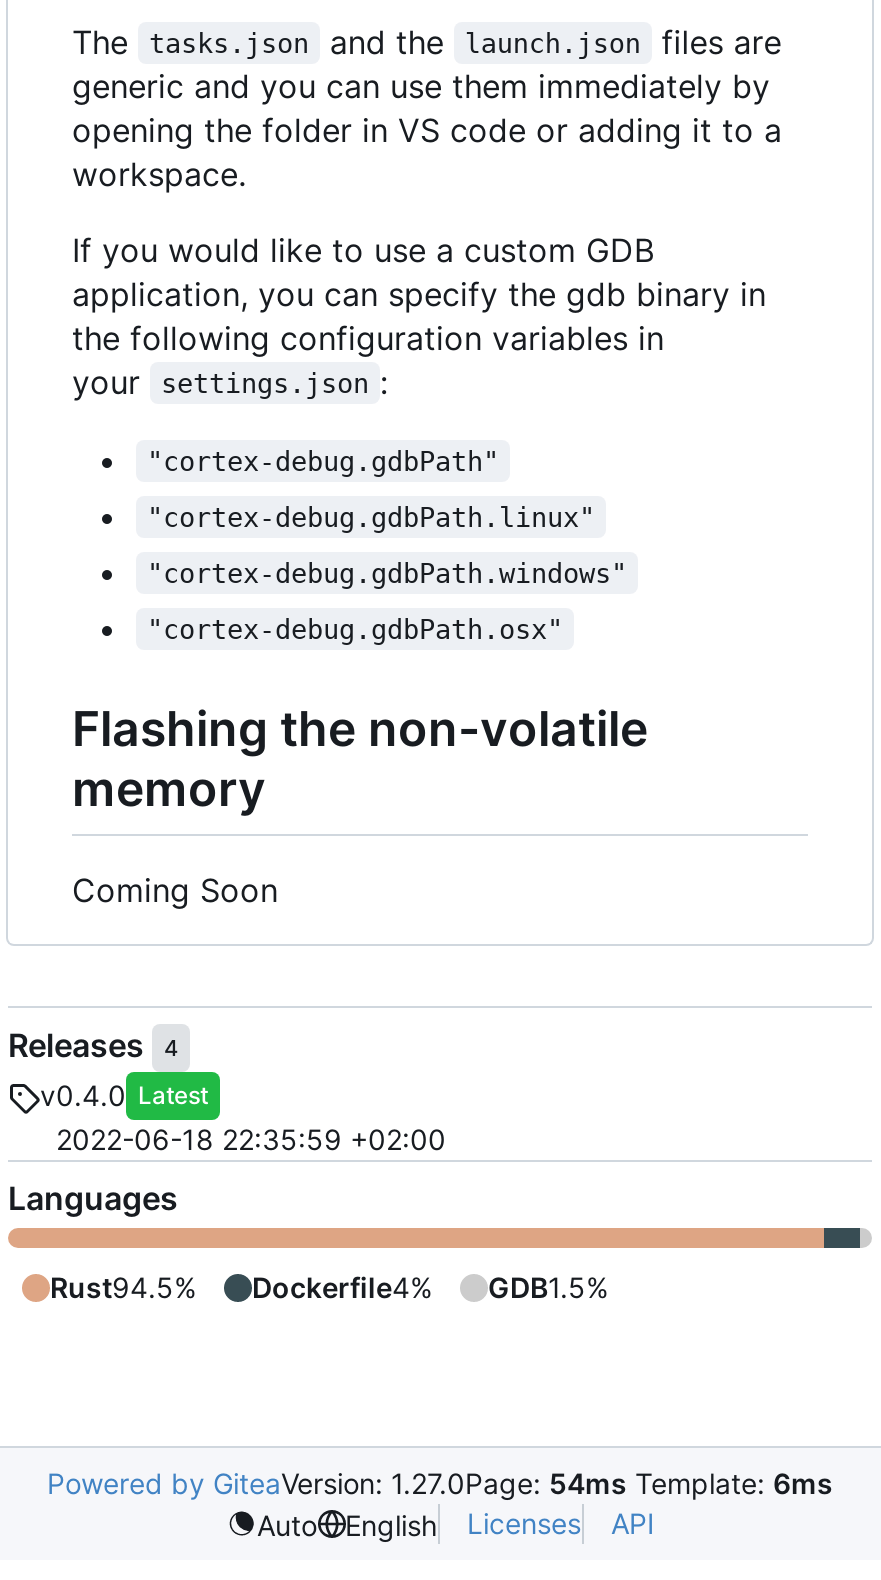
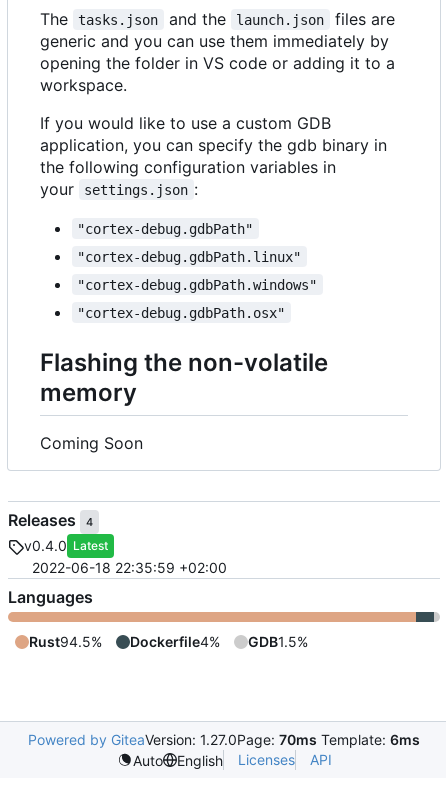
- Powered by GiteaVersion: 1.27.0Page: 54ms Template: 6ms
+ Powered by GiteaVersion: 1.27.0Page: 70ms Template: 6ms
